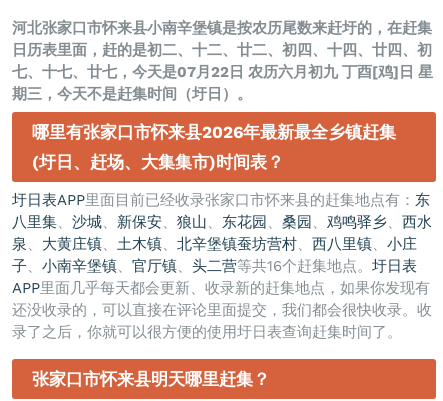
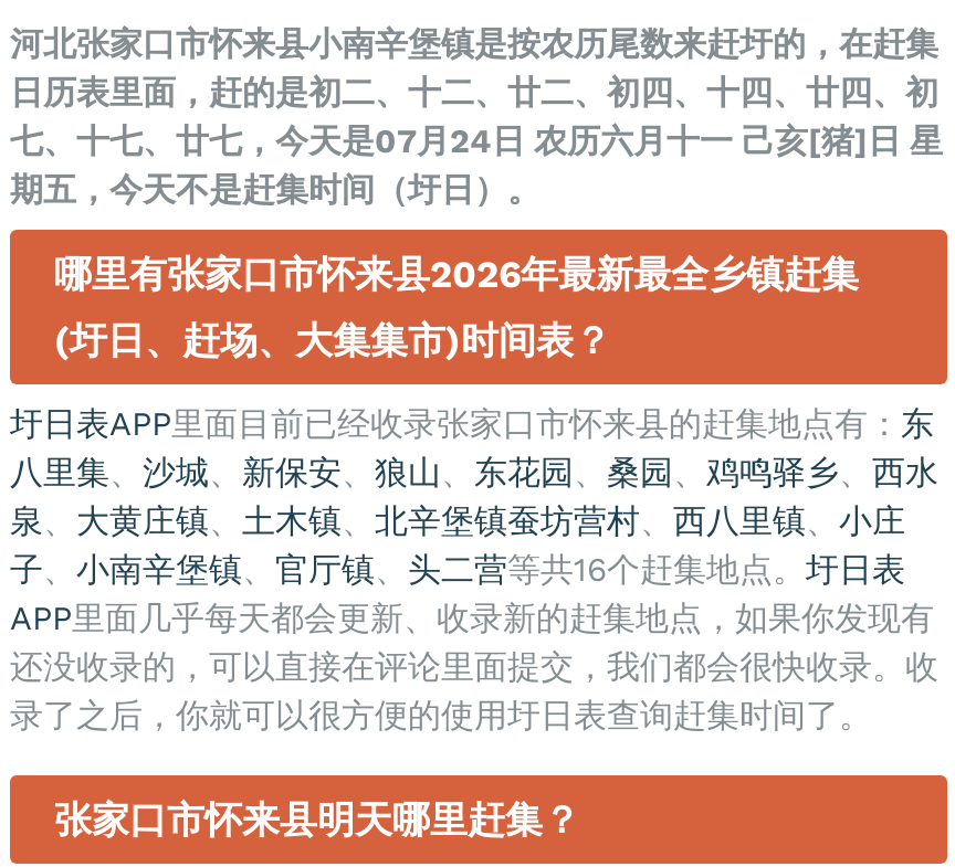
- 七、十七、廿七，今天是07月22日 农历六月初九 丁酉[鸡]日 星
+ 七、十七、廿七，今天是07月24日 农历六月十一 己亥[猪]日 星

- 期三，今天不是赶集时间（圩日）。
+ 期五，今天不是赶集时间（圩日）。
